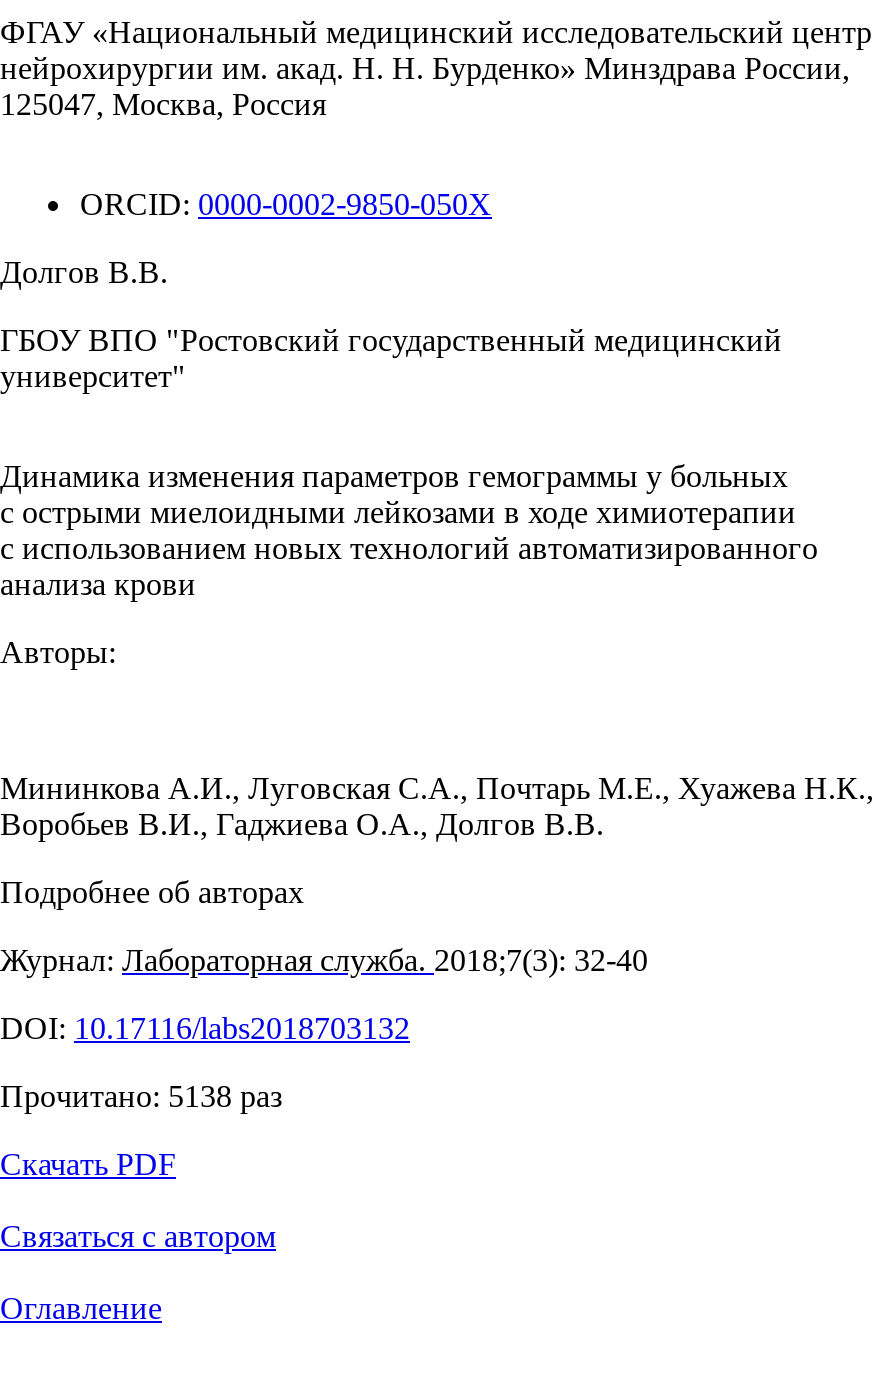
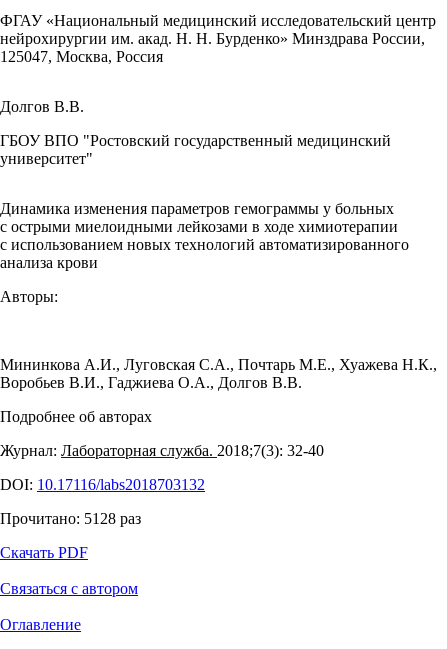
- ORCID: 0000-0002-9850-050X

- Прочитано: 5138 раз
+ Прочитано: 5128 раз
